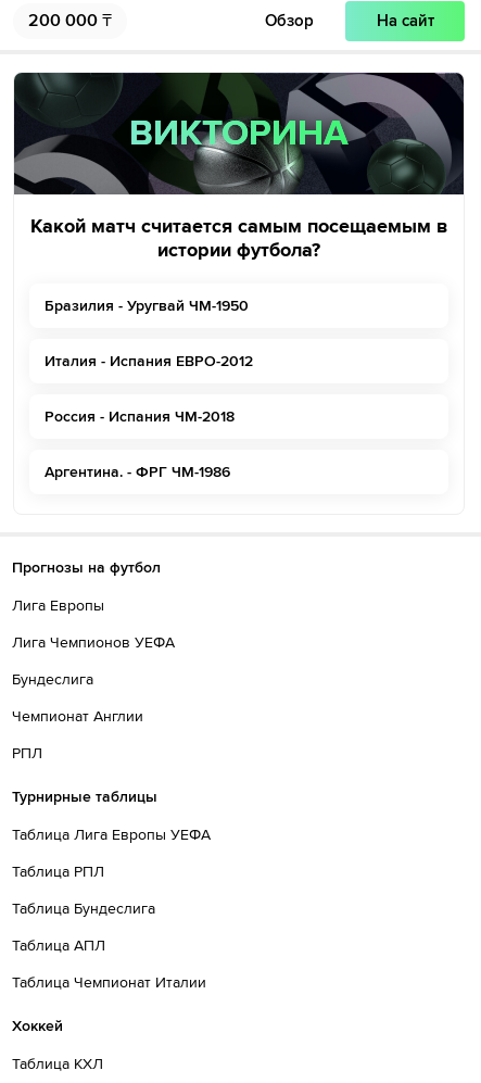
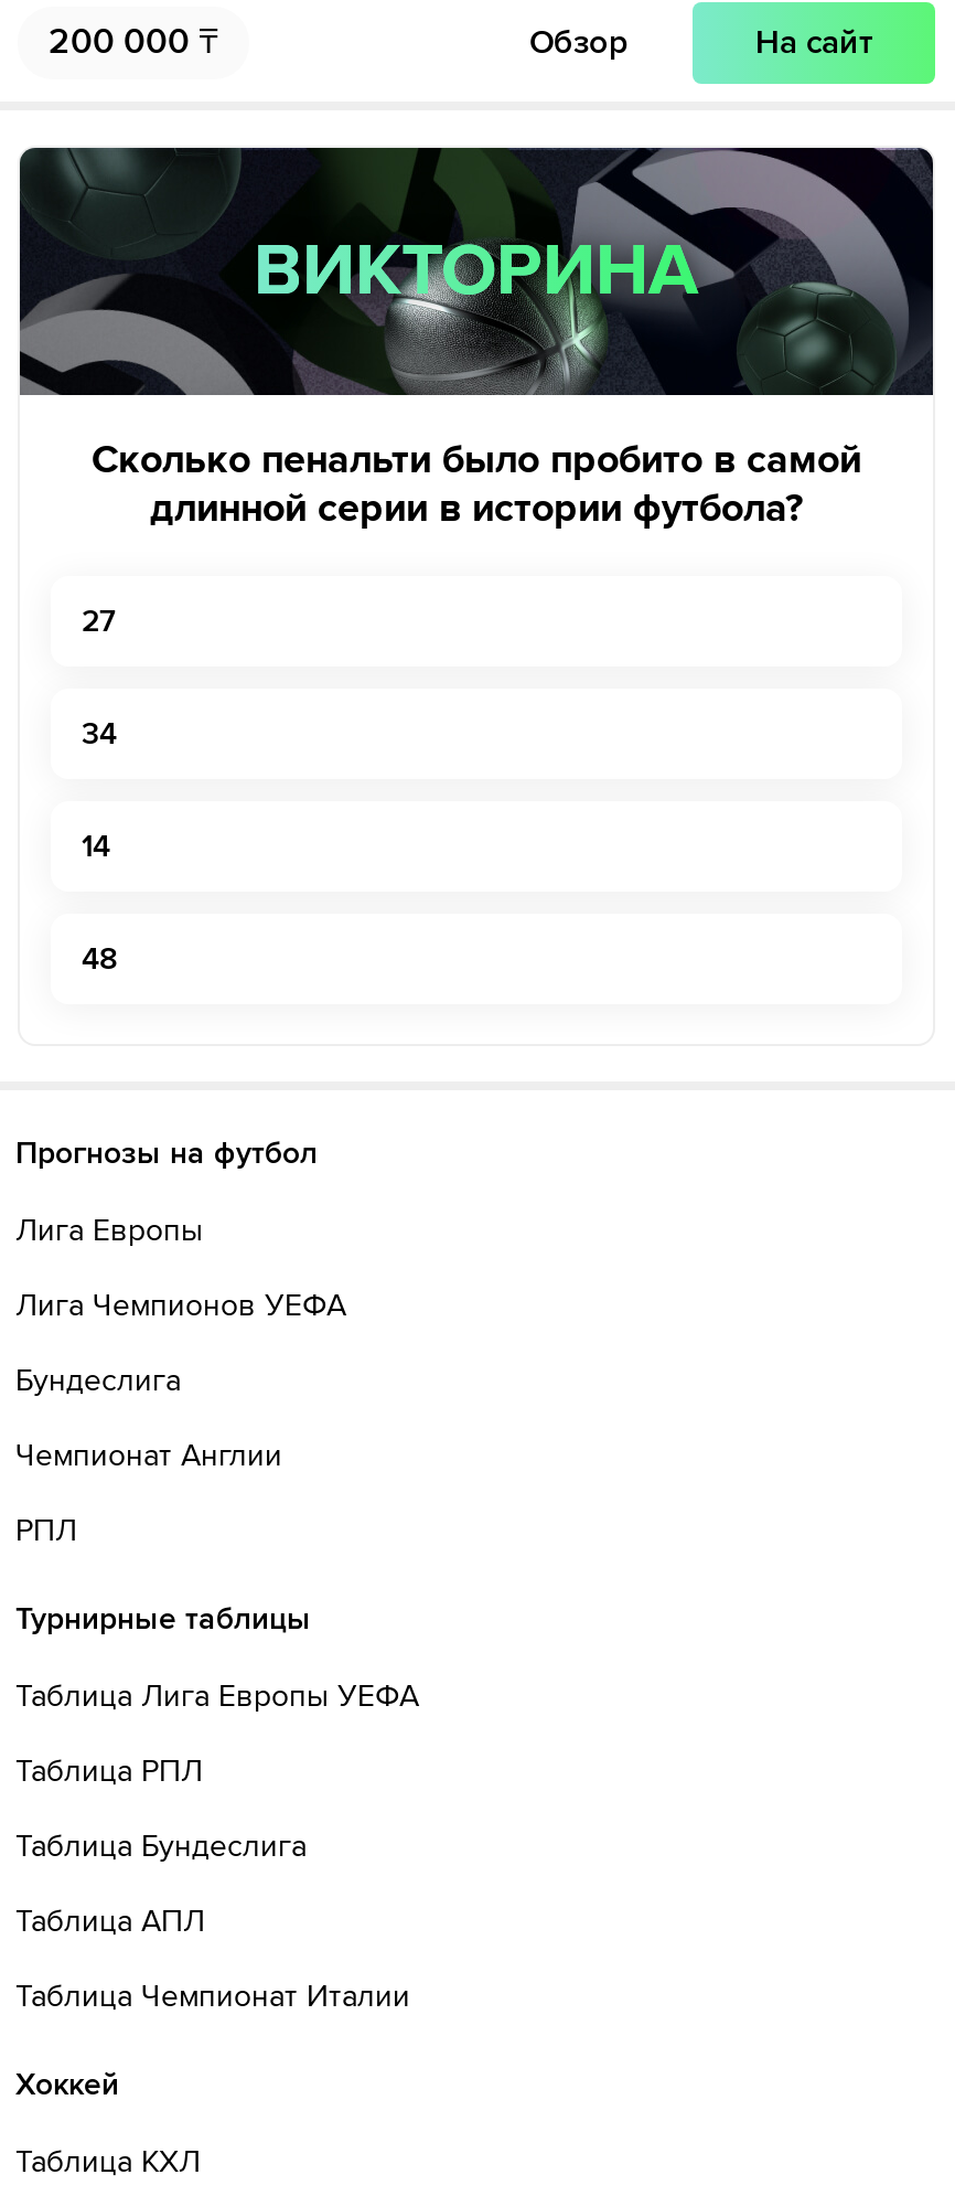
- Какой матч считается самым посещаемым в
- истории футбола?
+ Сколько пенальти было пробито в самой
+ длинной серии в истории футбола?

- Бразилия - Уругвай ЧМ-1950
+ 27

- Италия - Испания ЕВРО-2012
+ 34

- Россия - Испания ЧМ-2018
+ 14

- Аргентина. - ФРГ ЧМ-1986
+ 48
